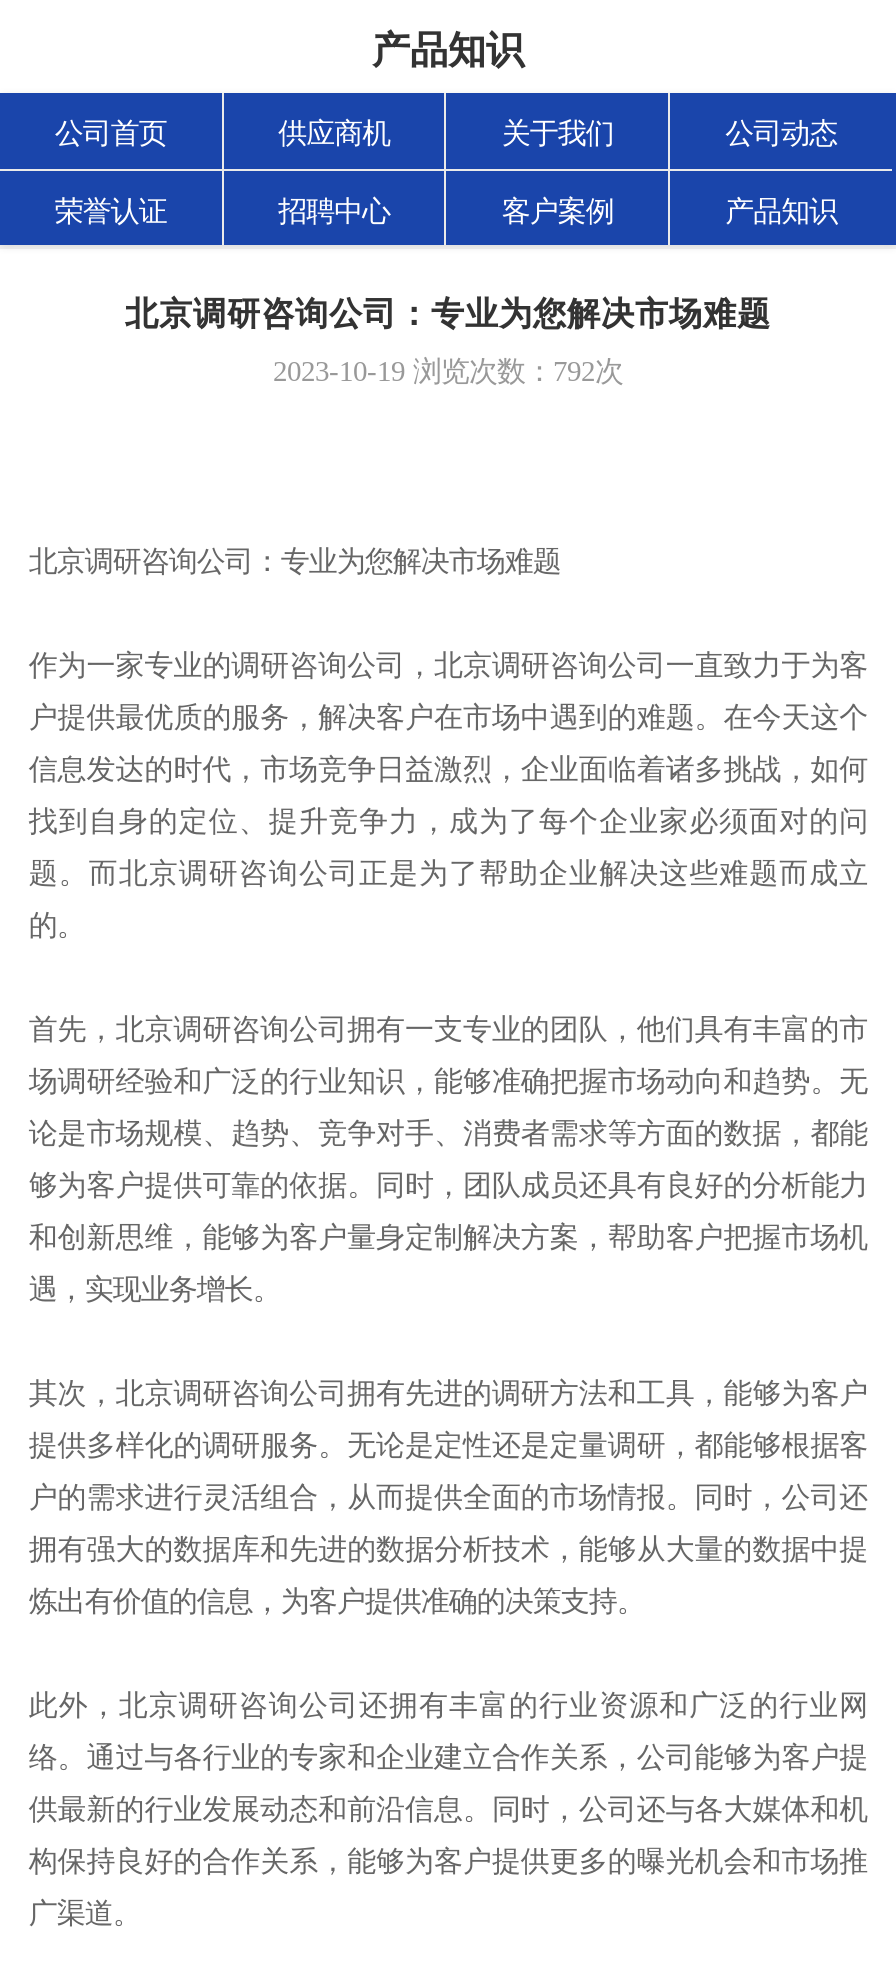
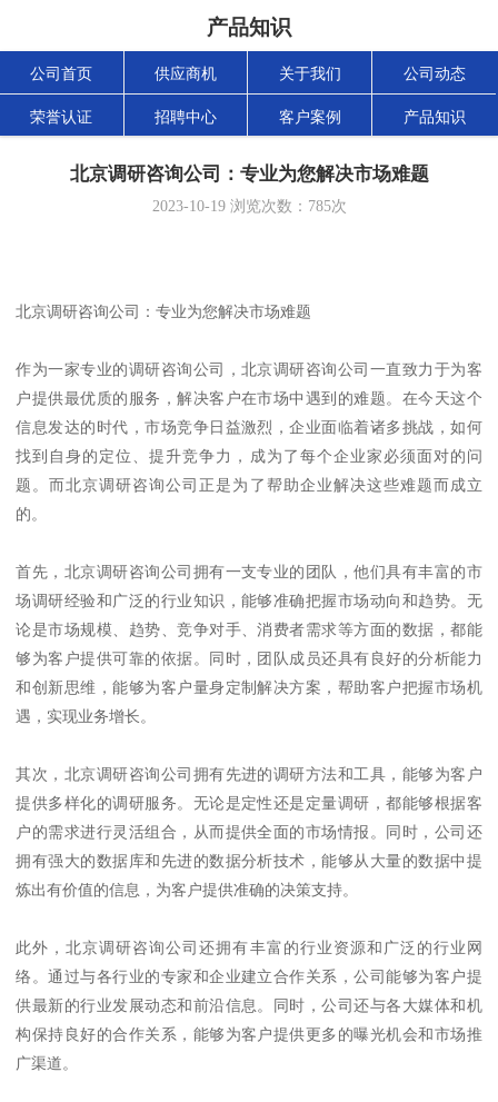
- 2023-10-19浏览次数：792次
+ 2023-10-19浏览次数：785次
